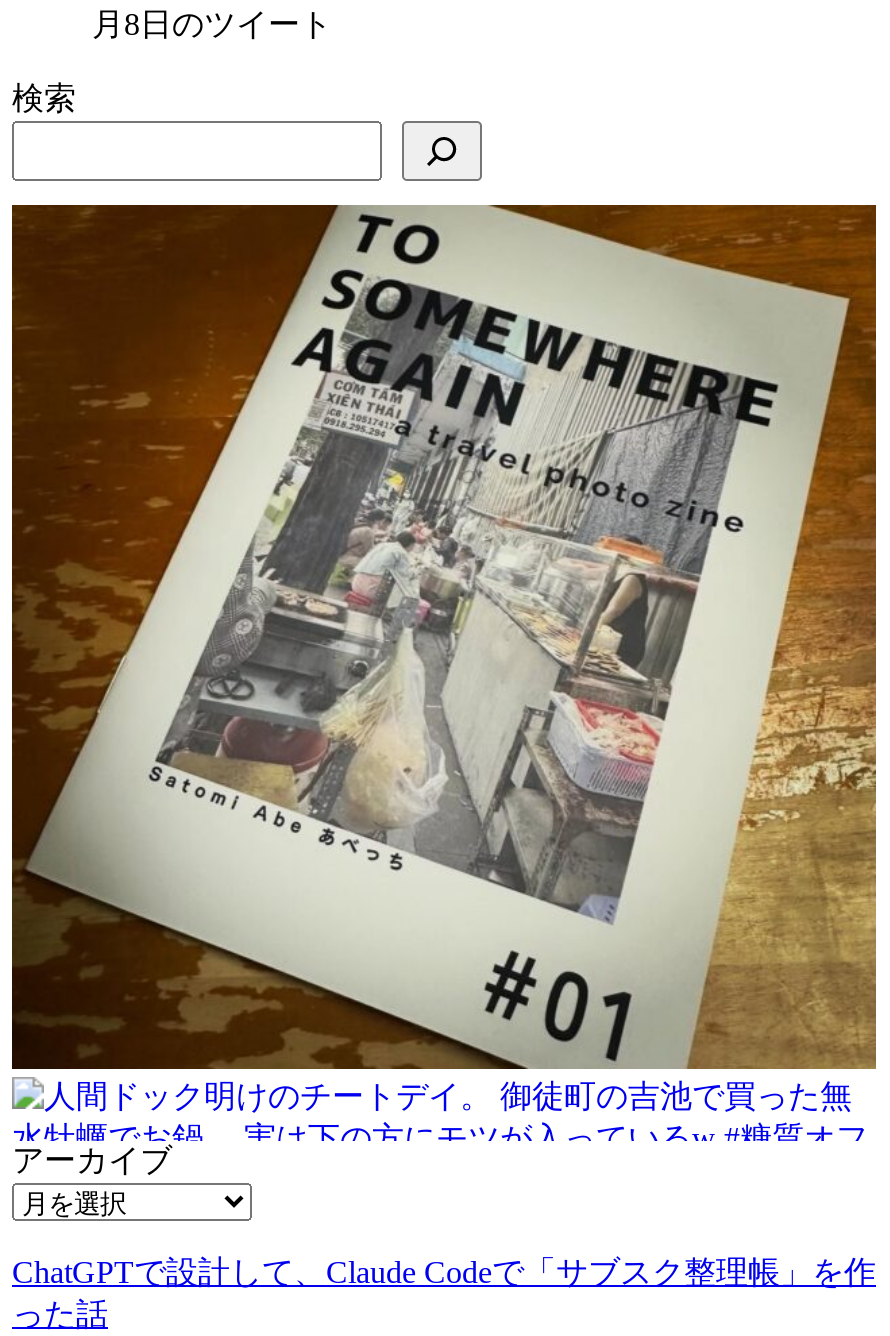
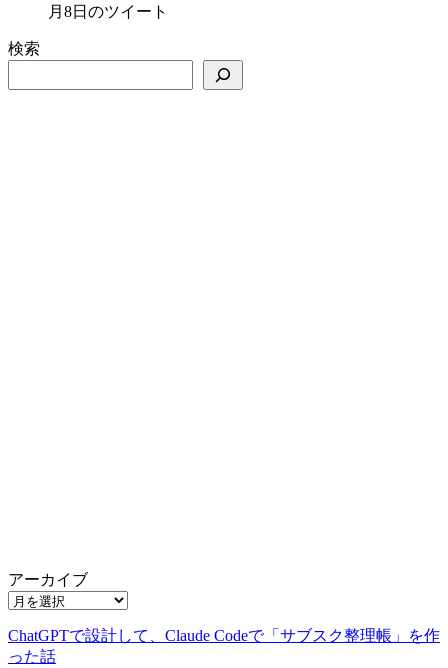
- [image]
